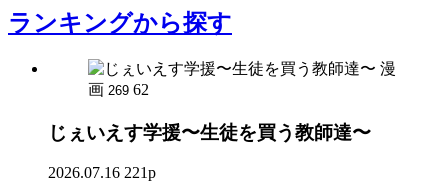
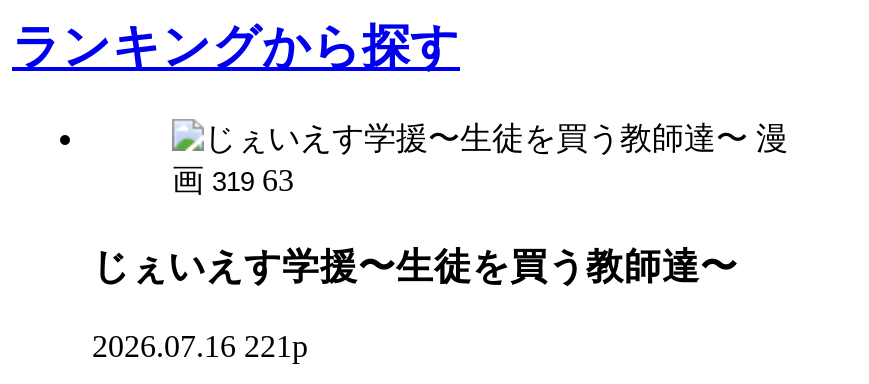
- 画 269 62
+ 画 319 63
